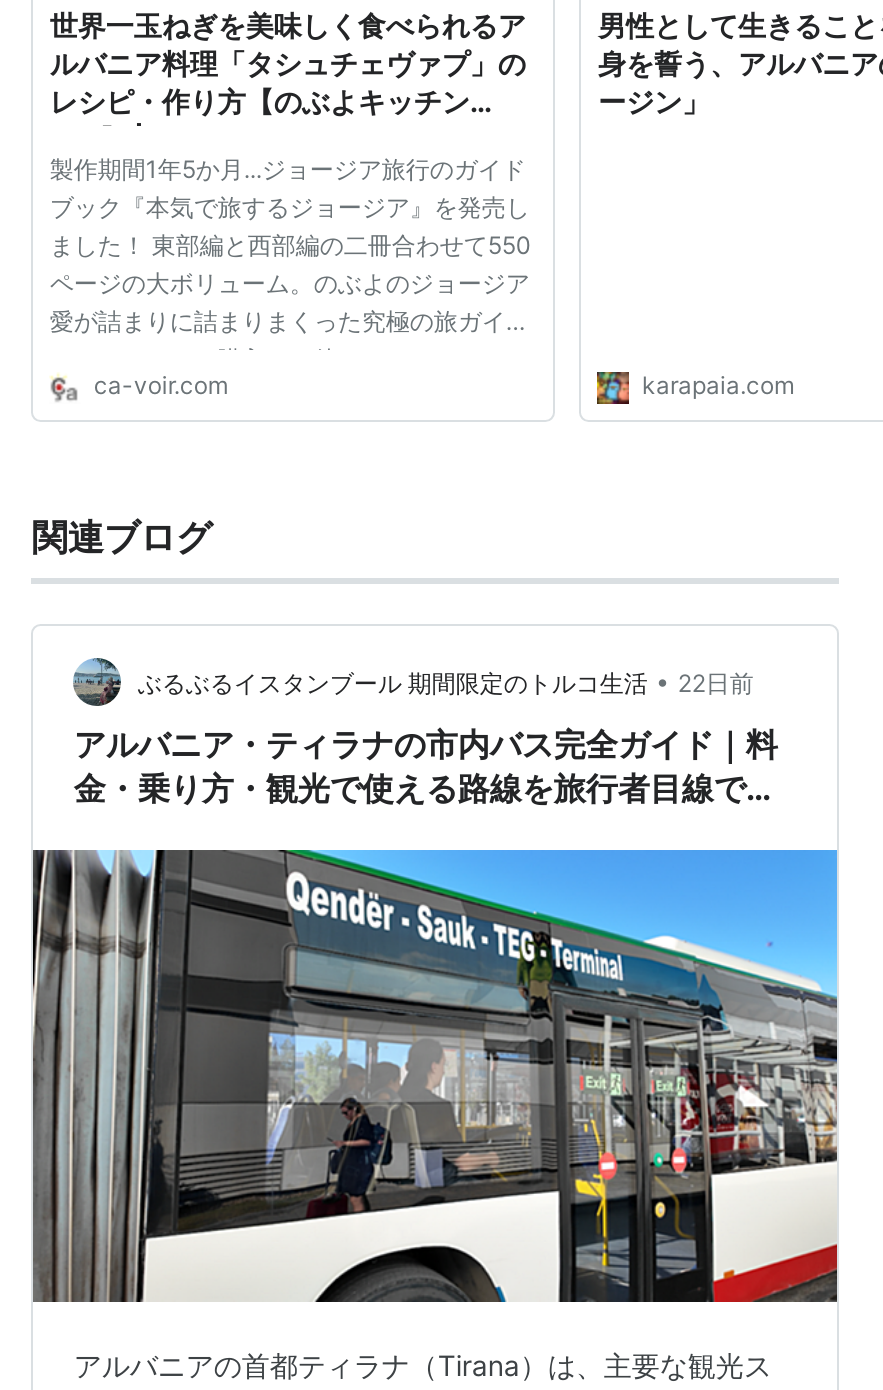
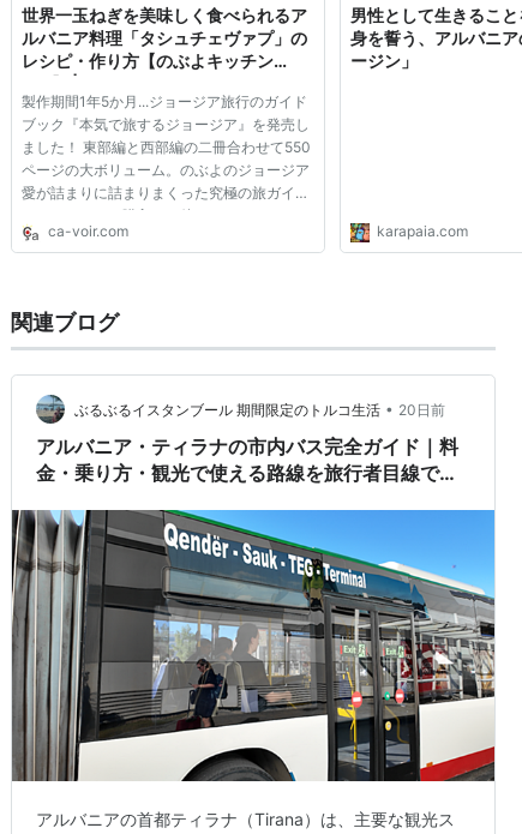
- ぶるぶるイスタンブール 期間限定のトルコ生活 • 22日前
+ ぶるぶるイスタンブール 期間限定のトルコ生活 • 20日前
